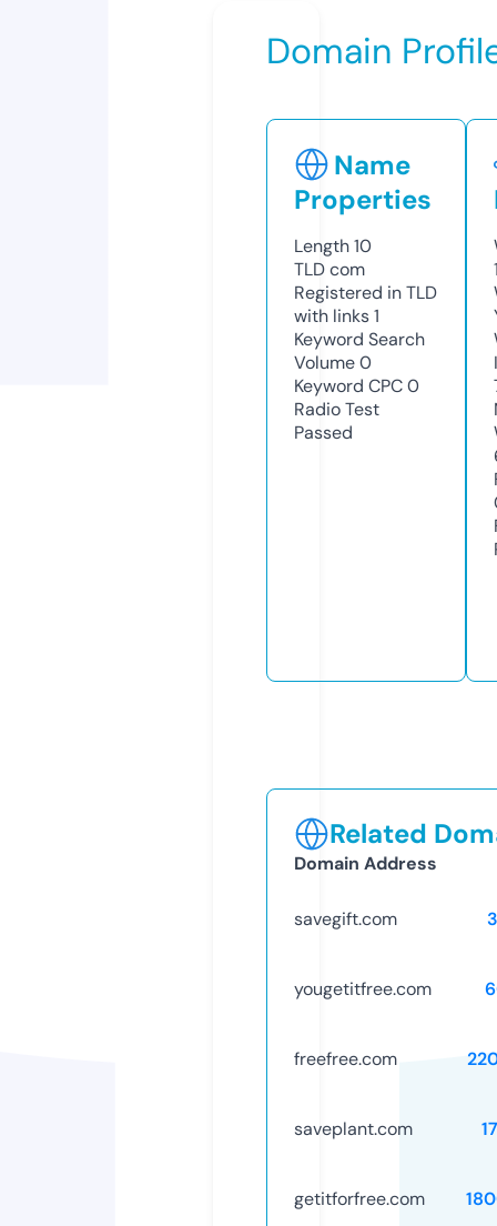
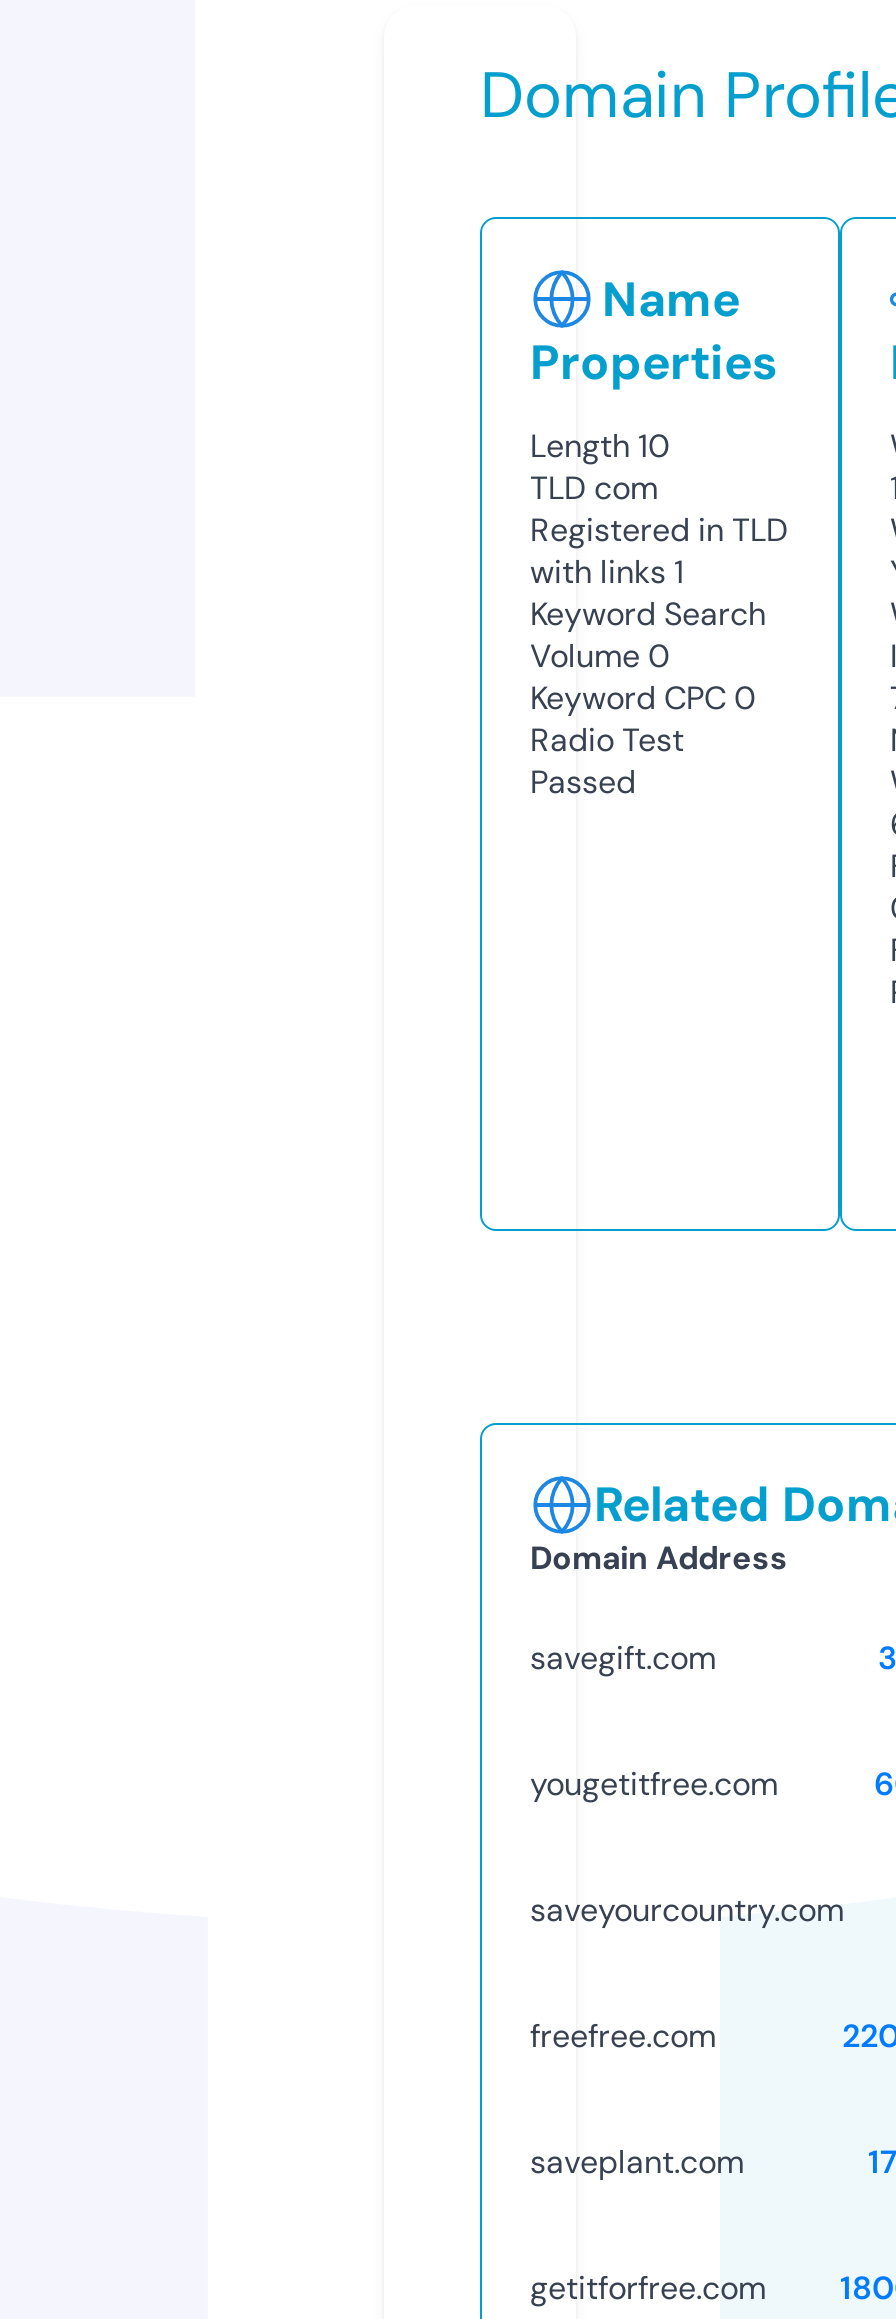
+ saveyourcountry.com
